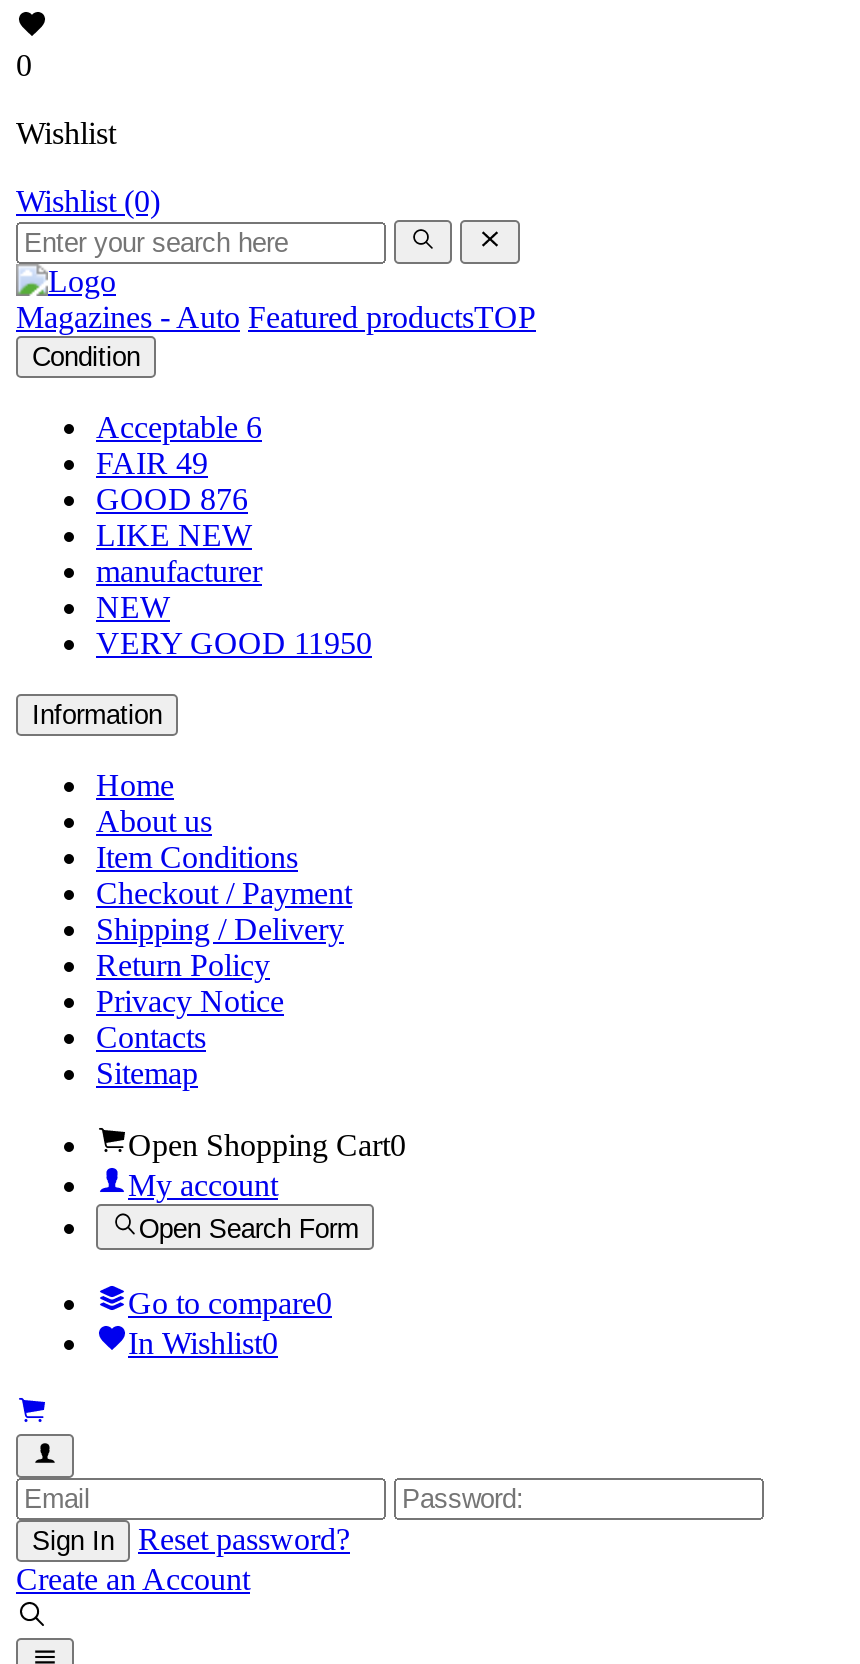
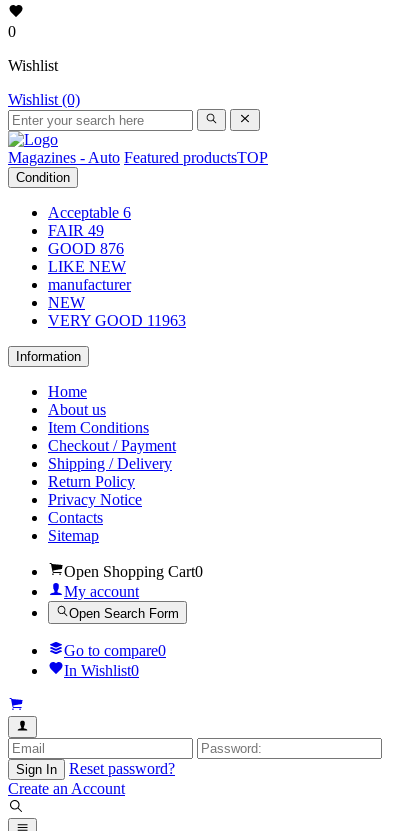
- VERY GOOD 11950
+ VERY GOOD 11963
